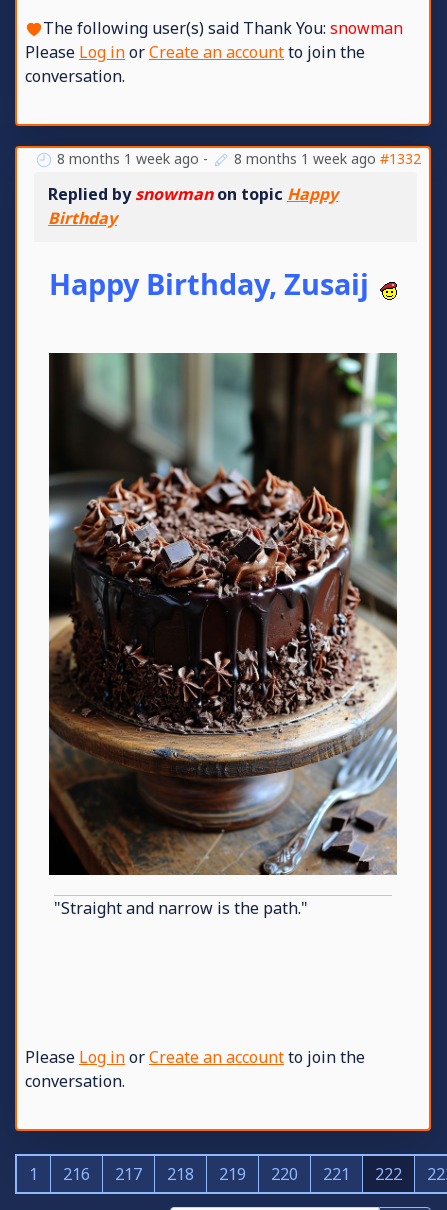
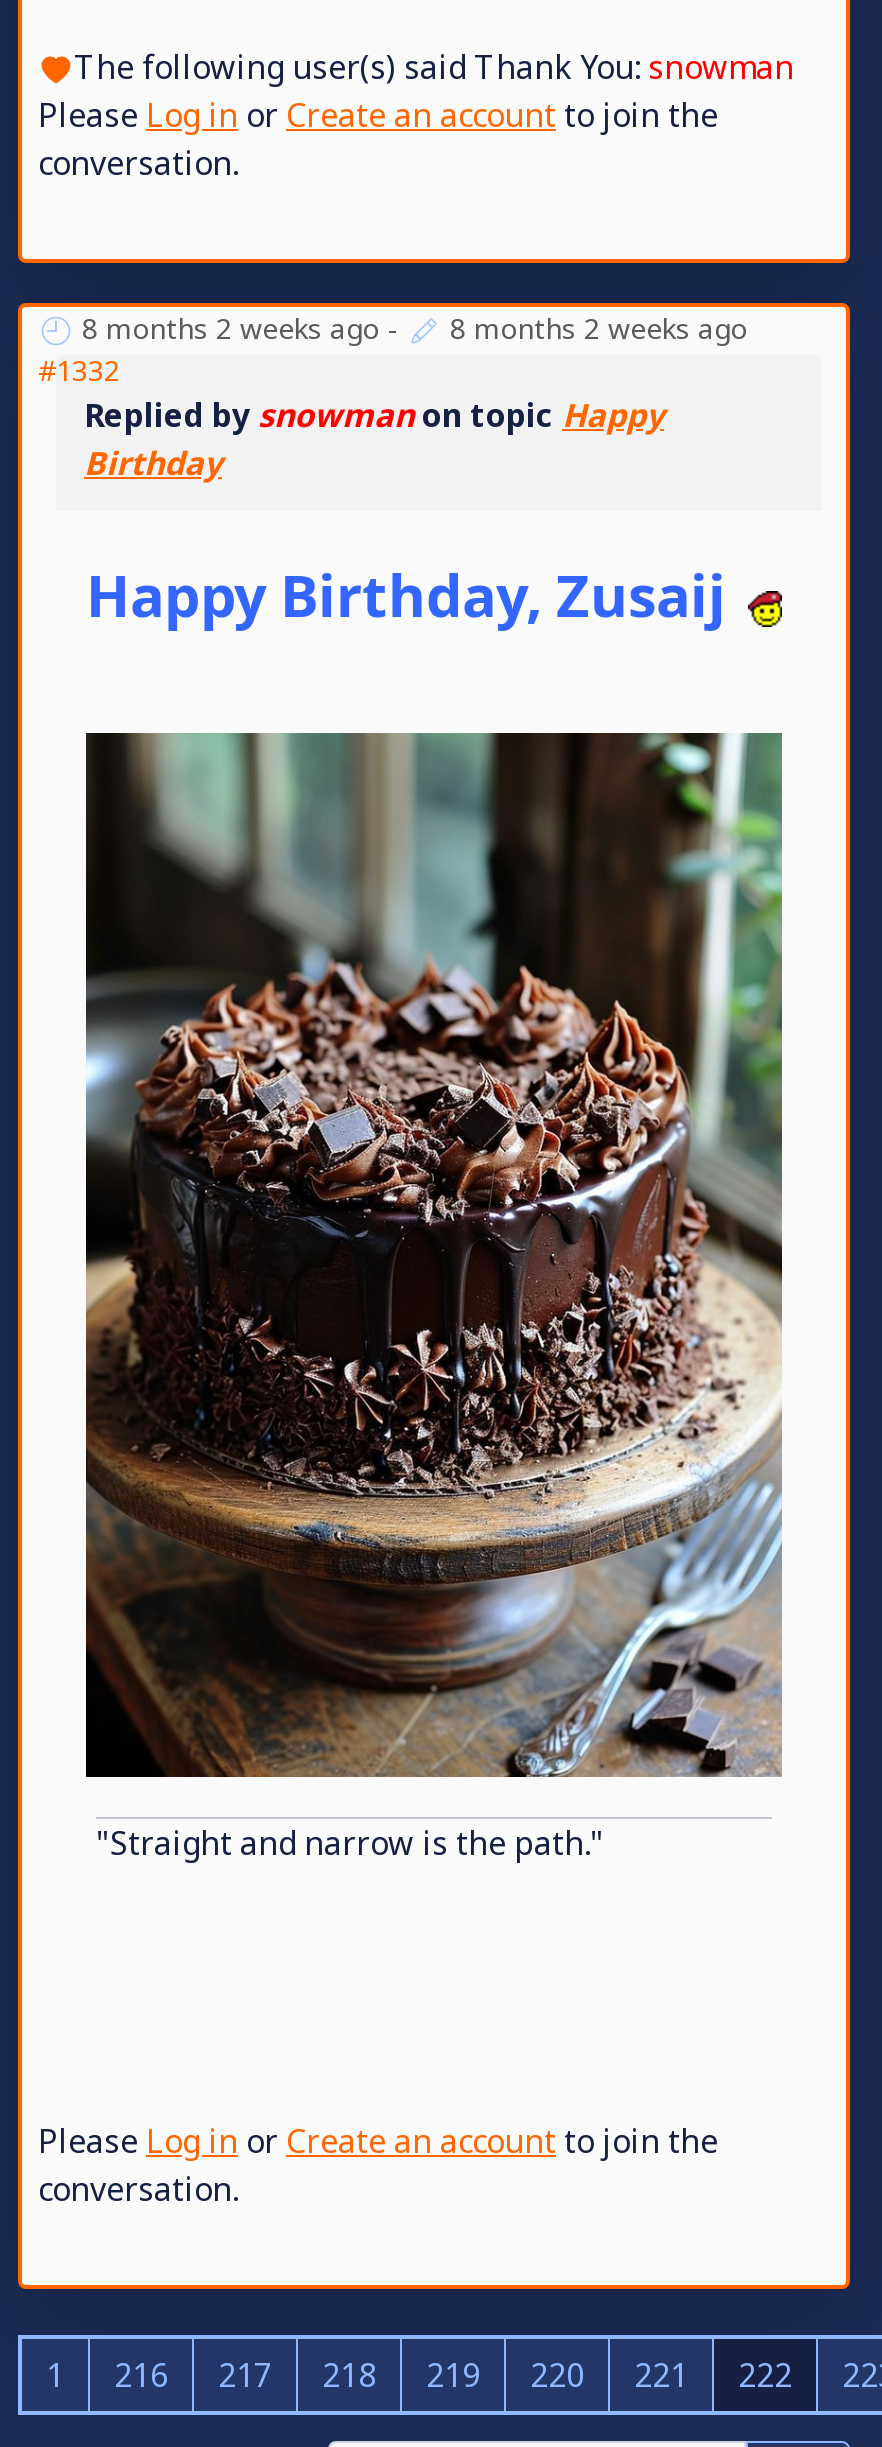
- 8 months 1 week ago-
- 8 months 1 week ago #1332
+ 8 months 2 weeks ago-
+ 8 months 2 weeks ago
+ #1332
